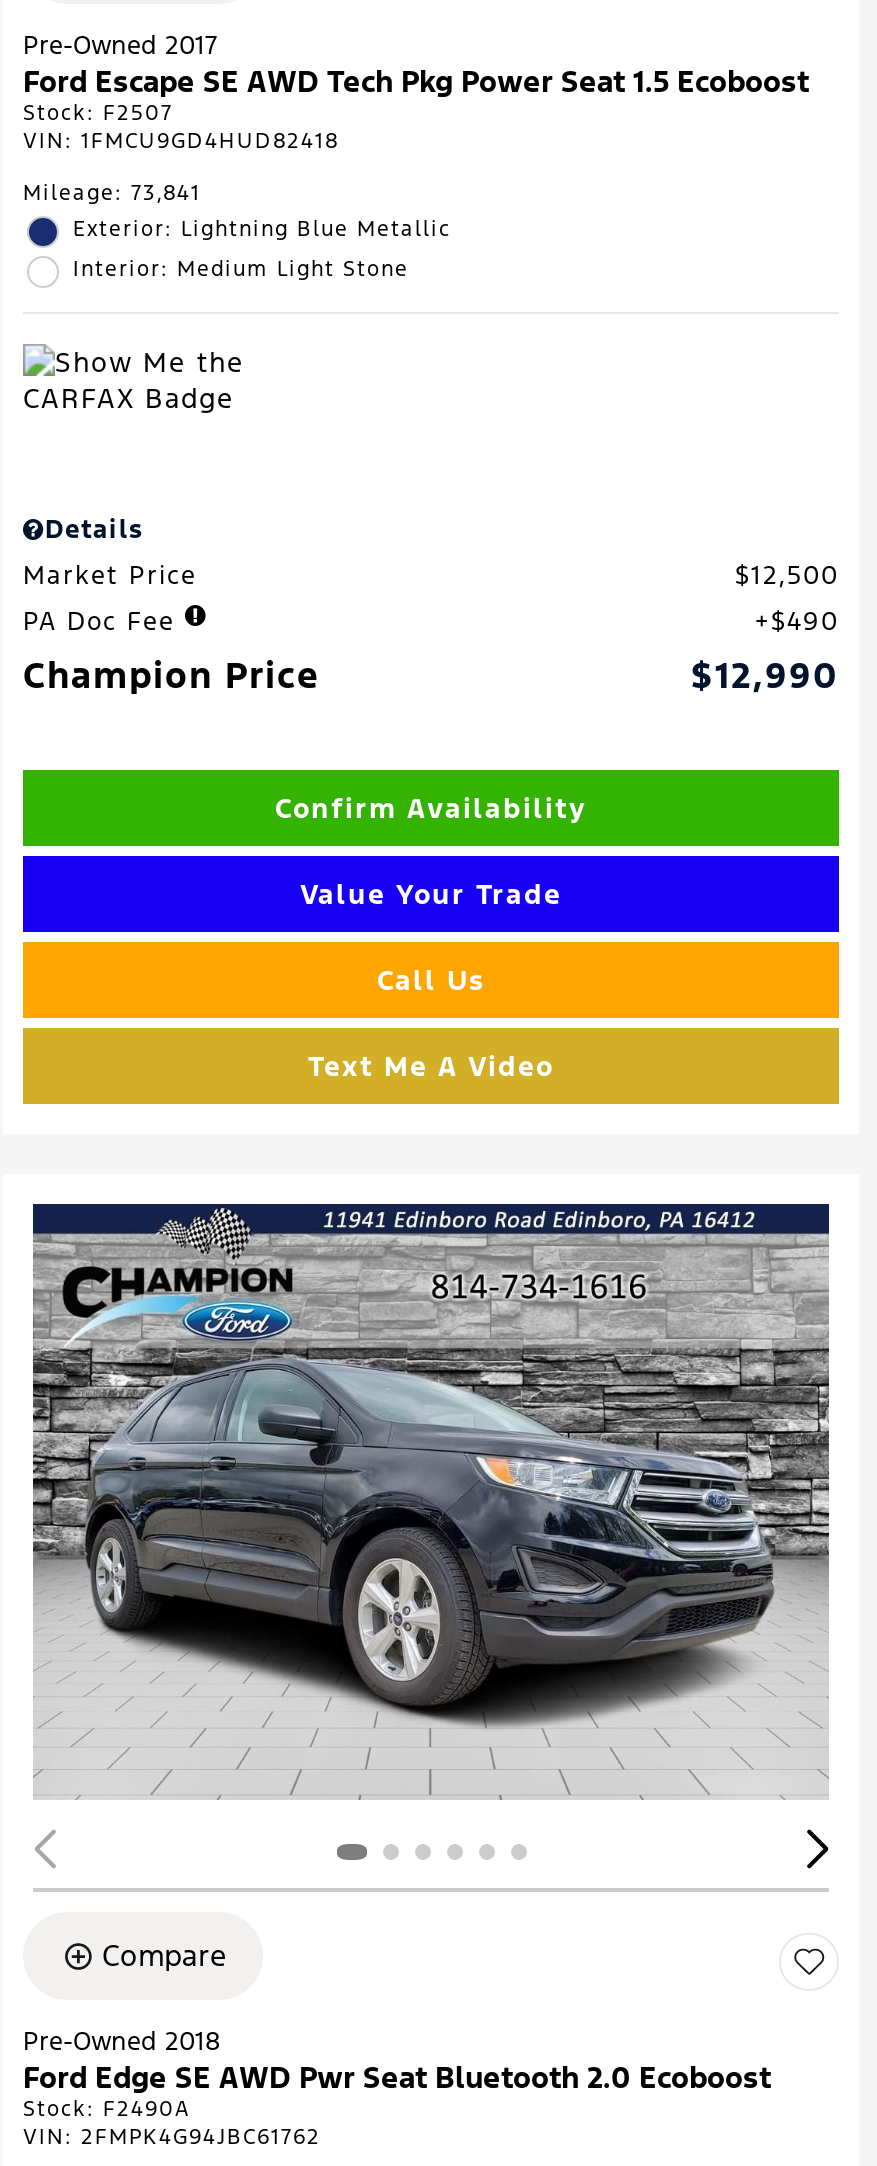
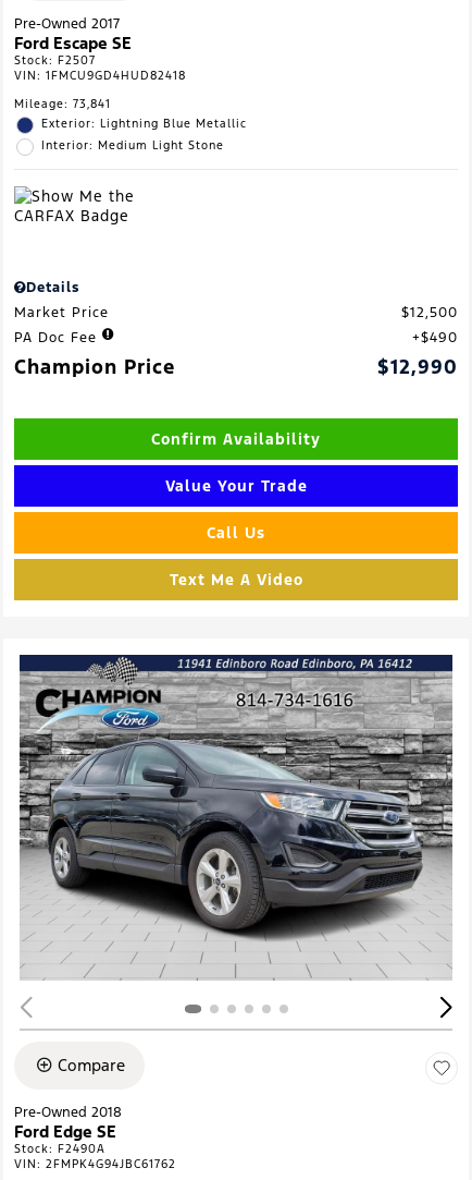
- Ford Escape SE AWD Tech Pkg Power Seat 1.5 Ecoboost
+ Ford Escape SE

- Ford Edge SE AWD Pwr Seat Bluetooth 2.0 Ecoboost
+ Ford Edge SE
